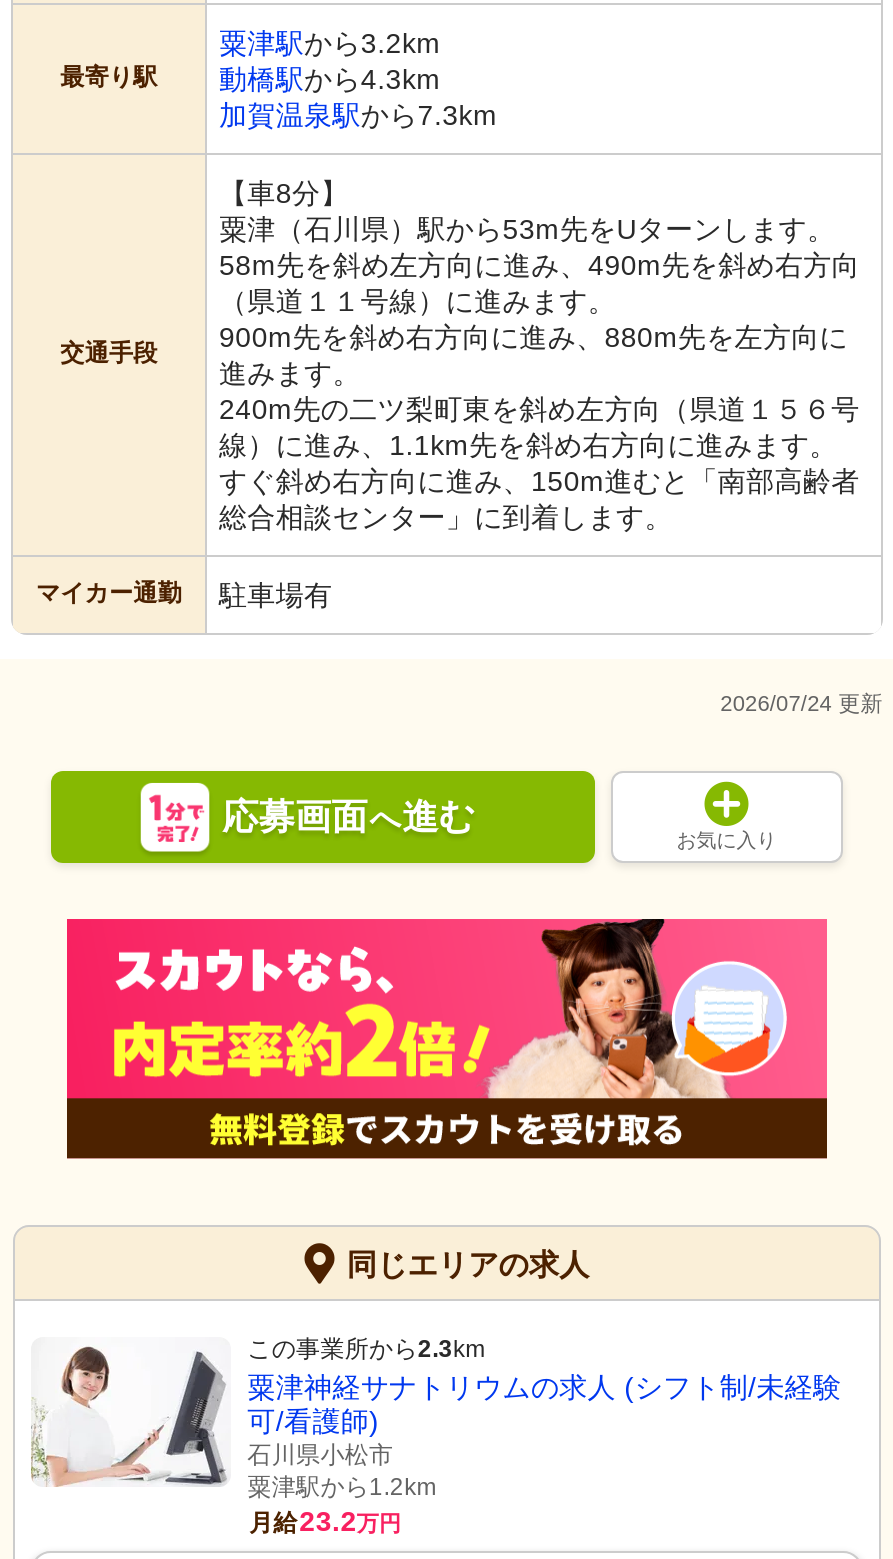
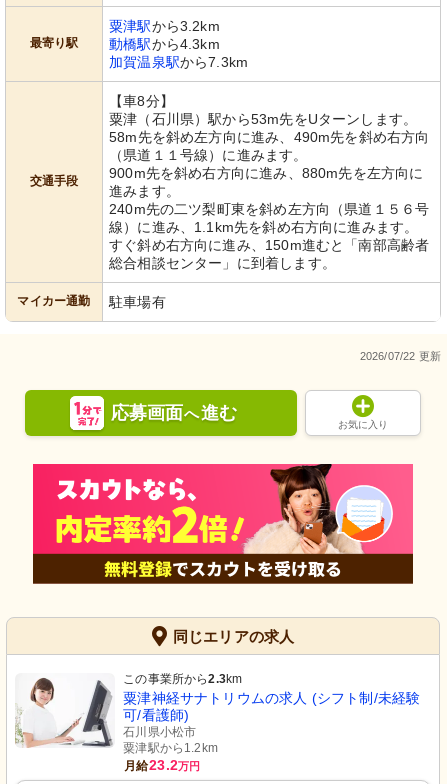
- 2026/07/24 更新
+ 2026/07/22 更新
